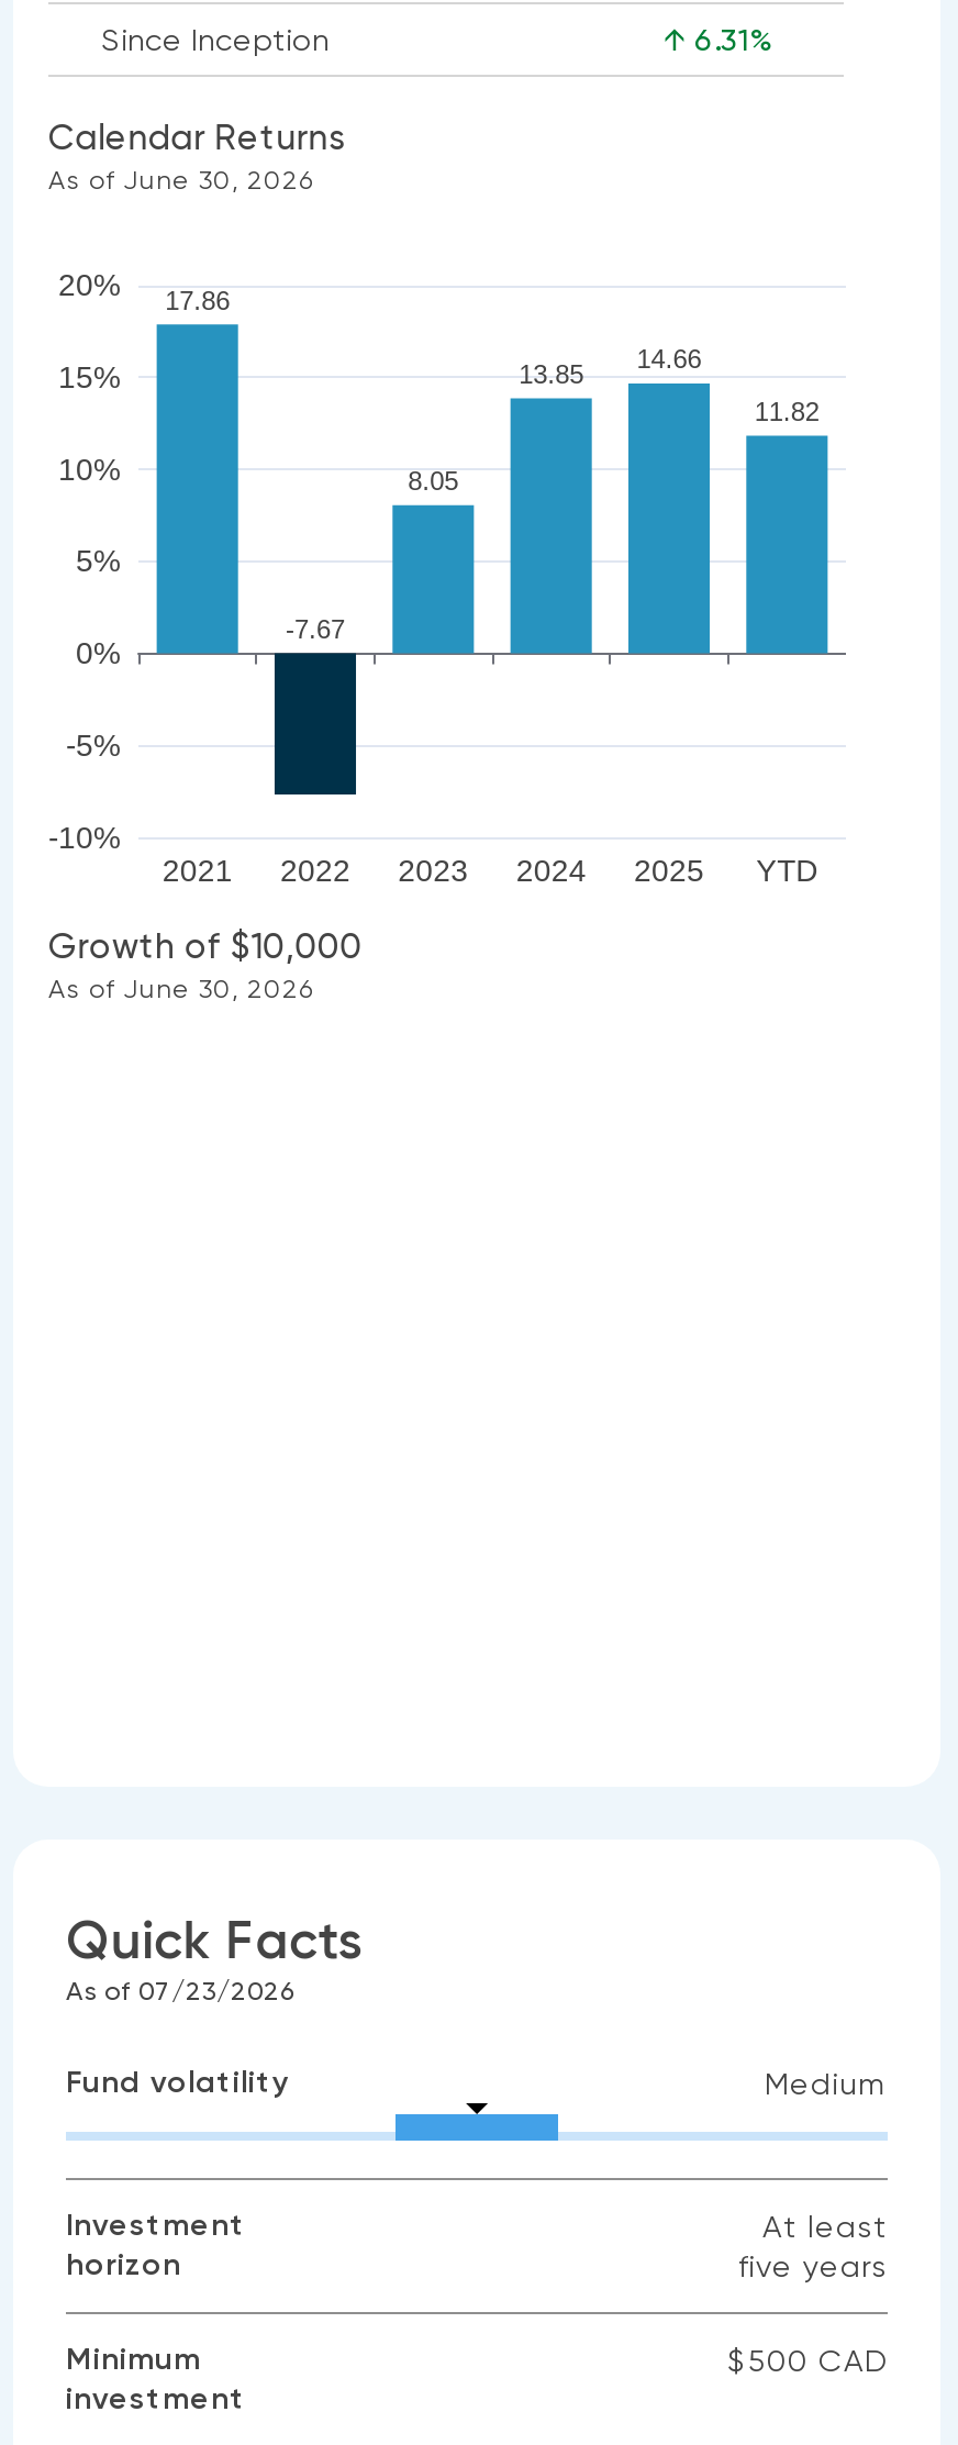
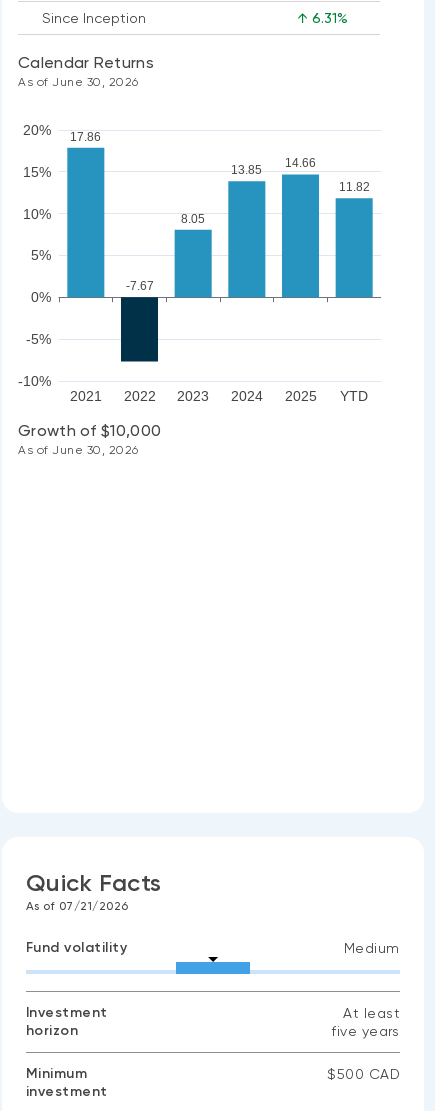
- As of 07/23/2026
+ As of 07/21/2026
